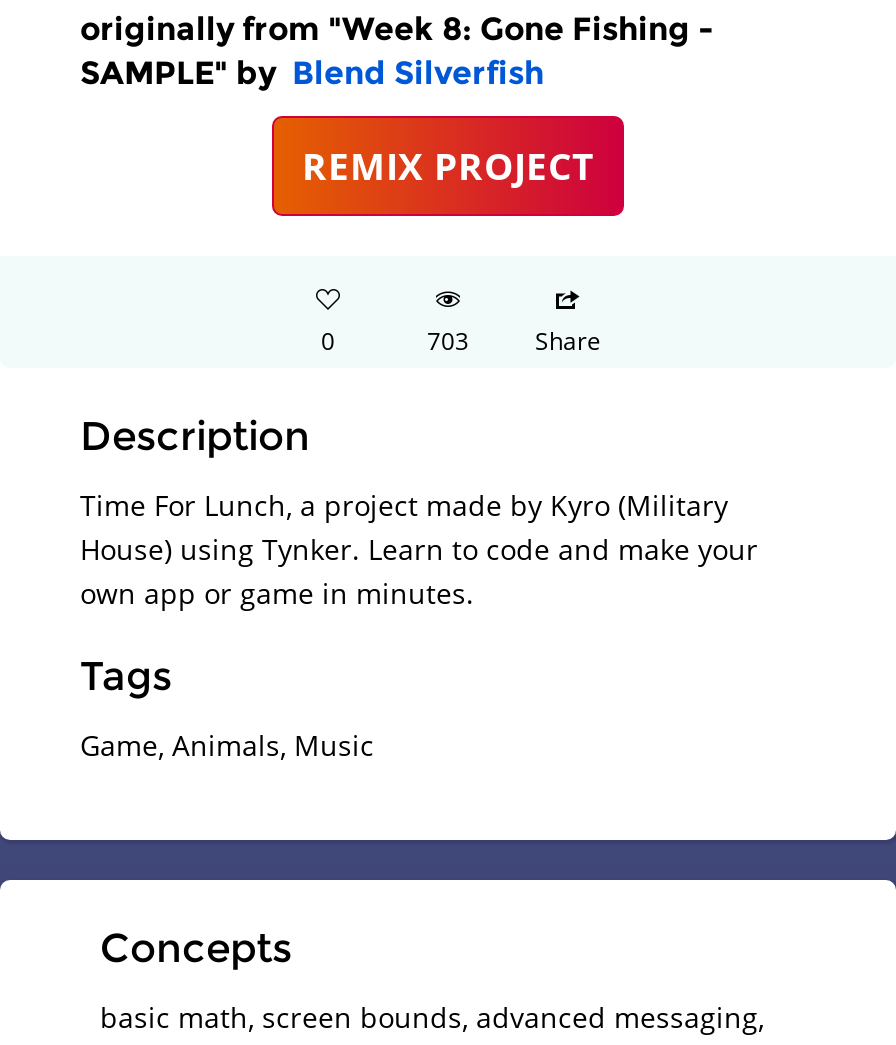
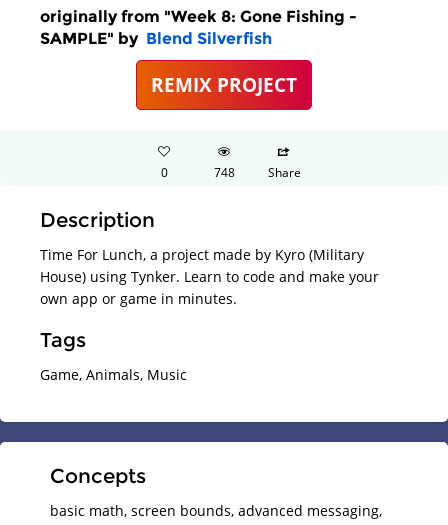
- 703 Share
+ 748 Share
